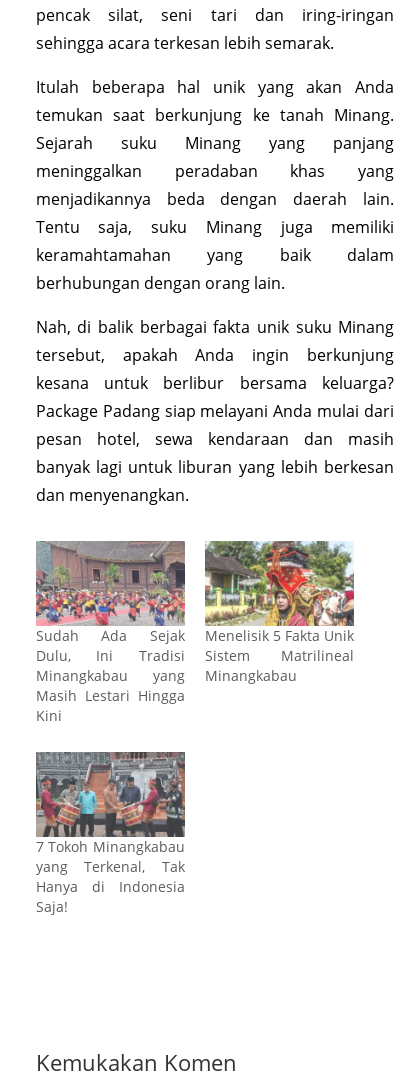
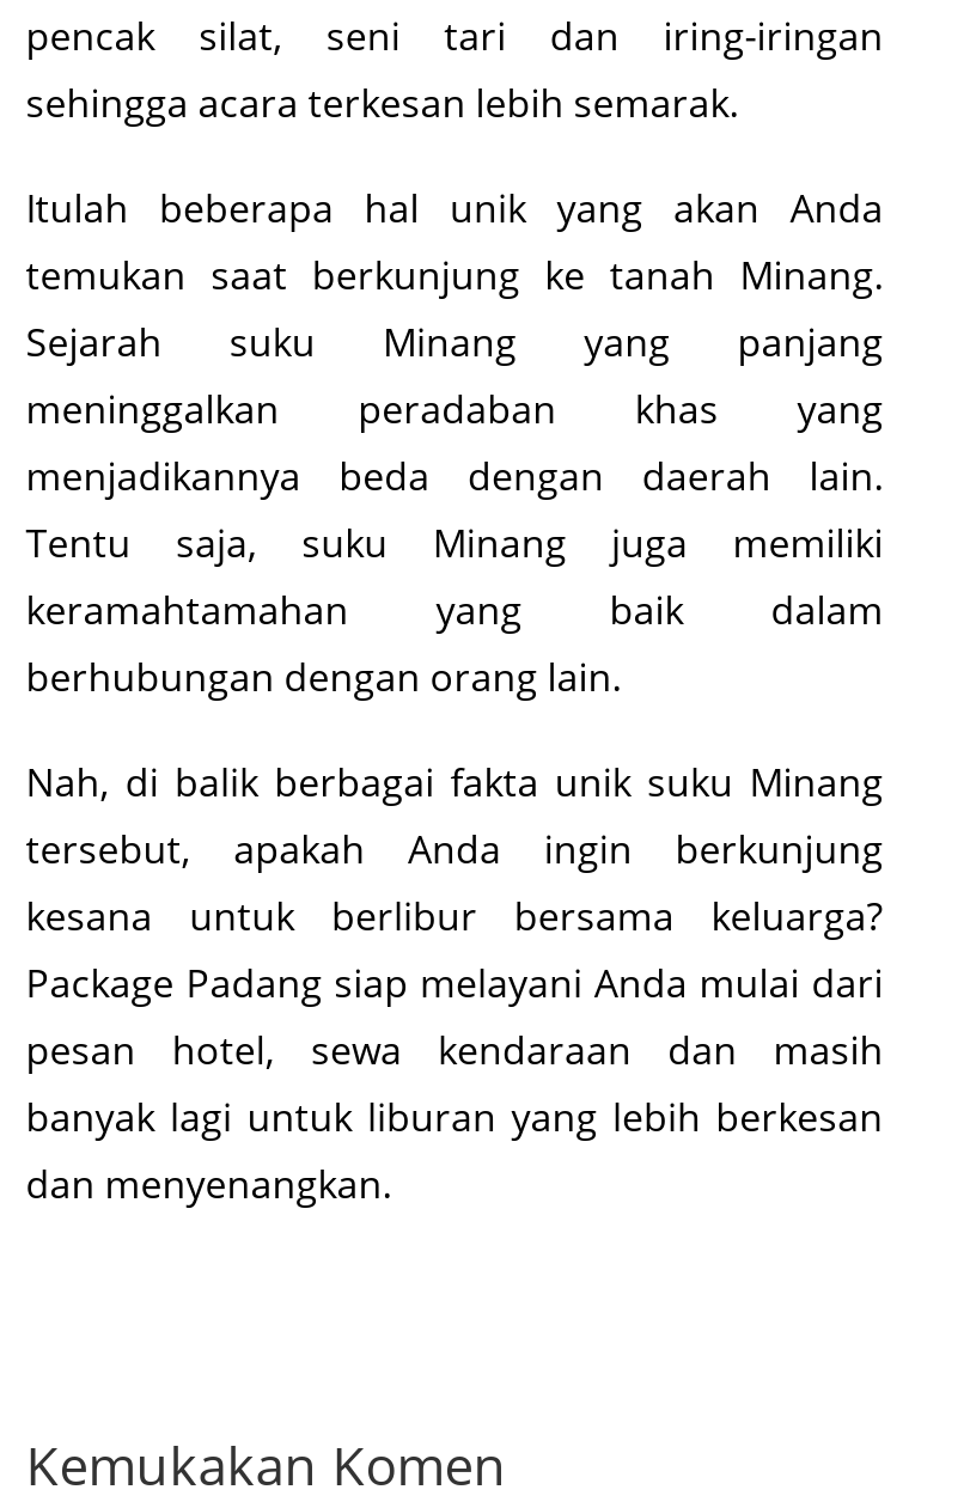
- [image]
- Sudah Ada Sejak
- Dulu, Ini Tradisi
- Minangkabau yang
- Masih Lestari Hingga
- Kini

- [image]
- Menelisik 5 Fakta Unik
- Sistem Matrilineal
- Minangkabau

- [image]
- 7 Tokoh Minangkabau
- yang Terkenal, Tak
- Hanya di Indonesia
- Saja!
